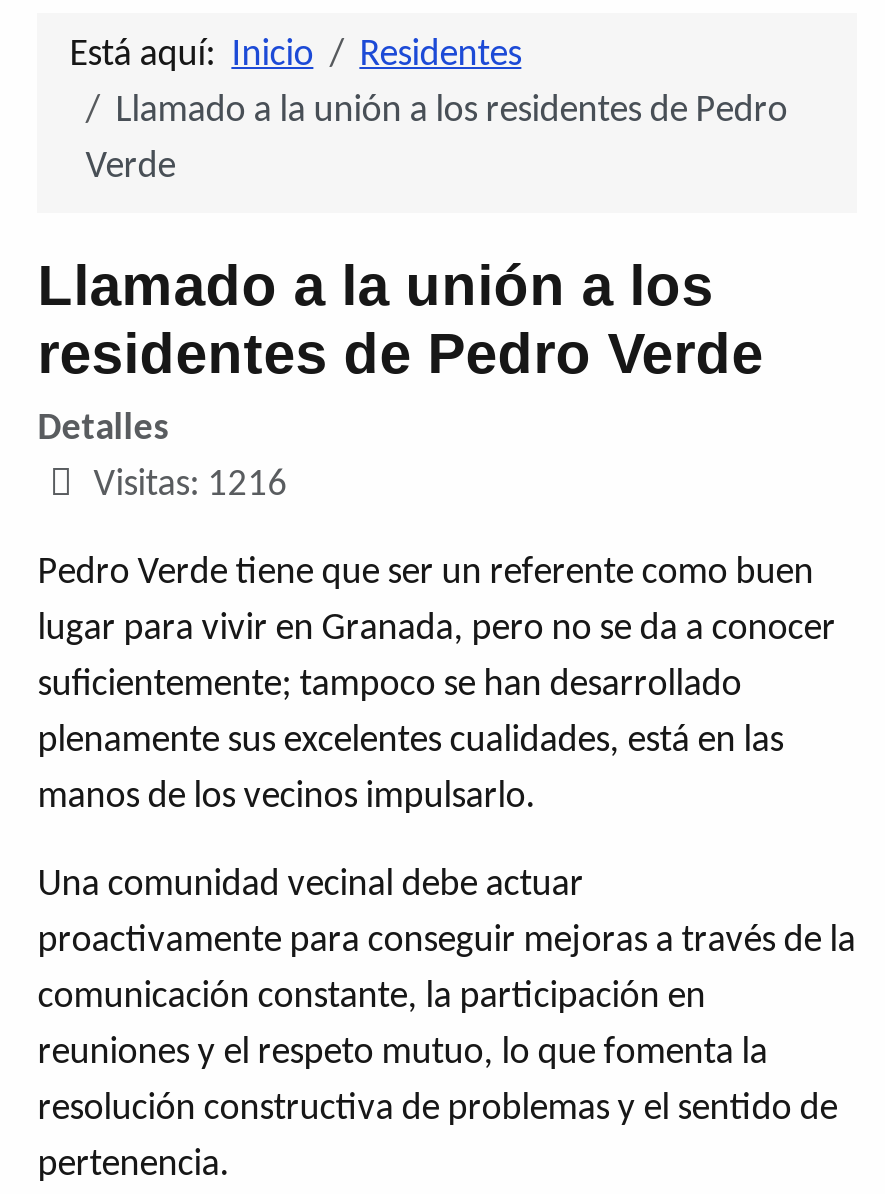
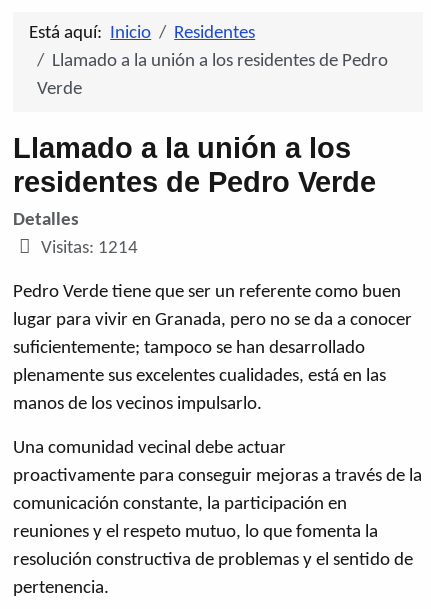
- Visitas: 1216
+ Visitas: 1214
